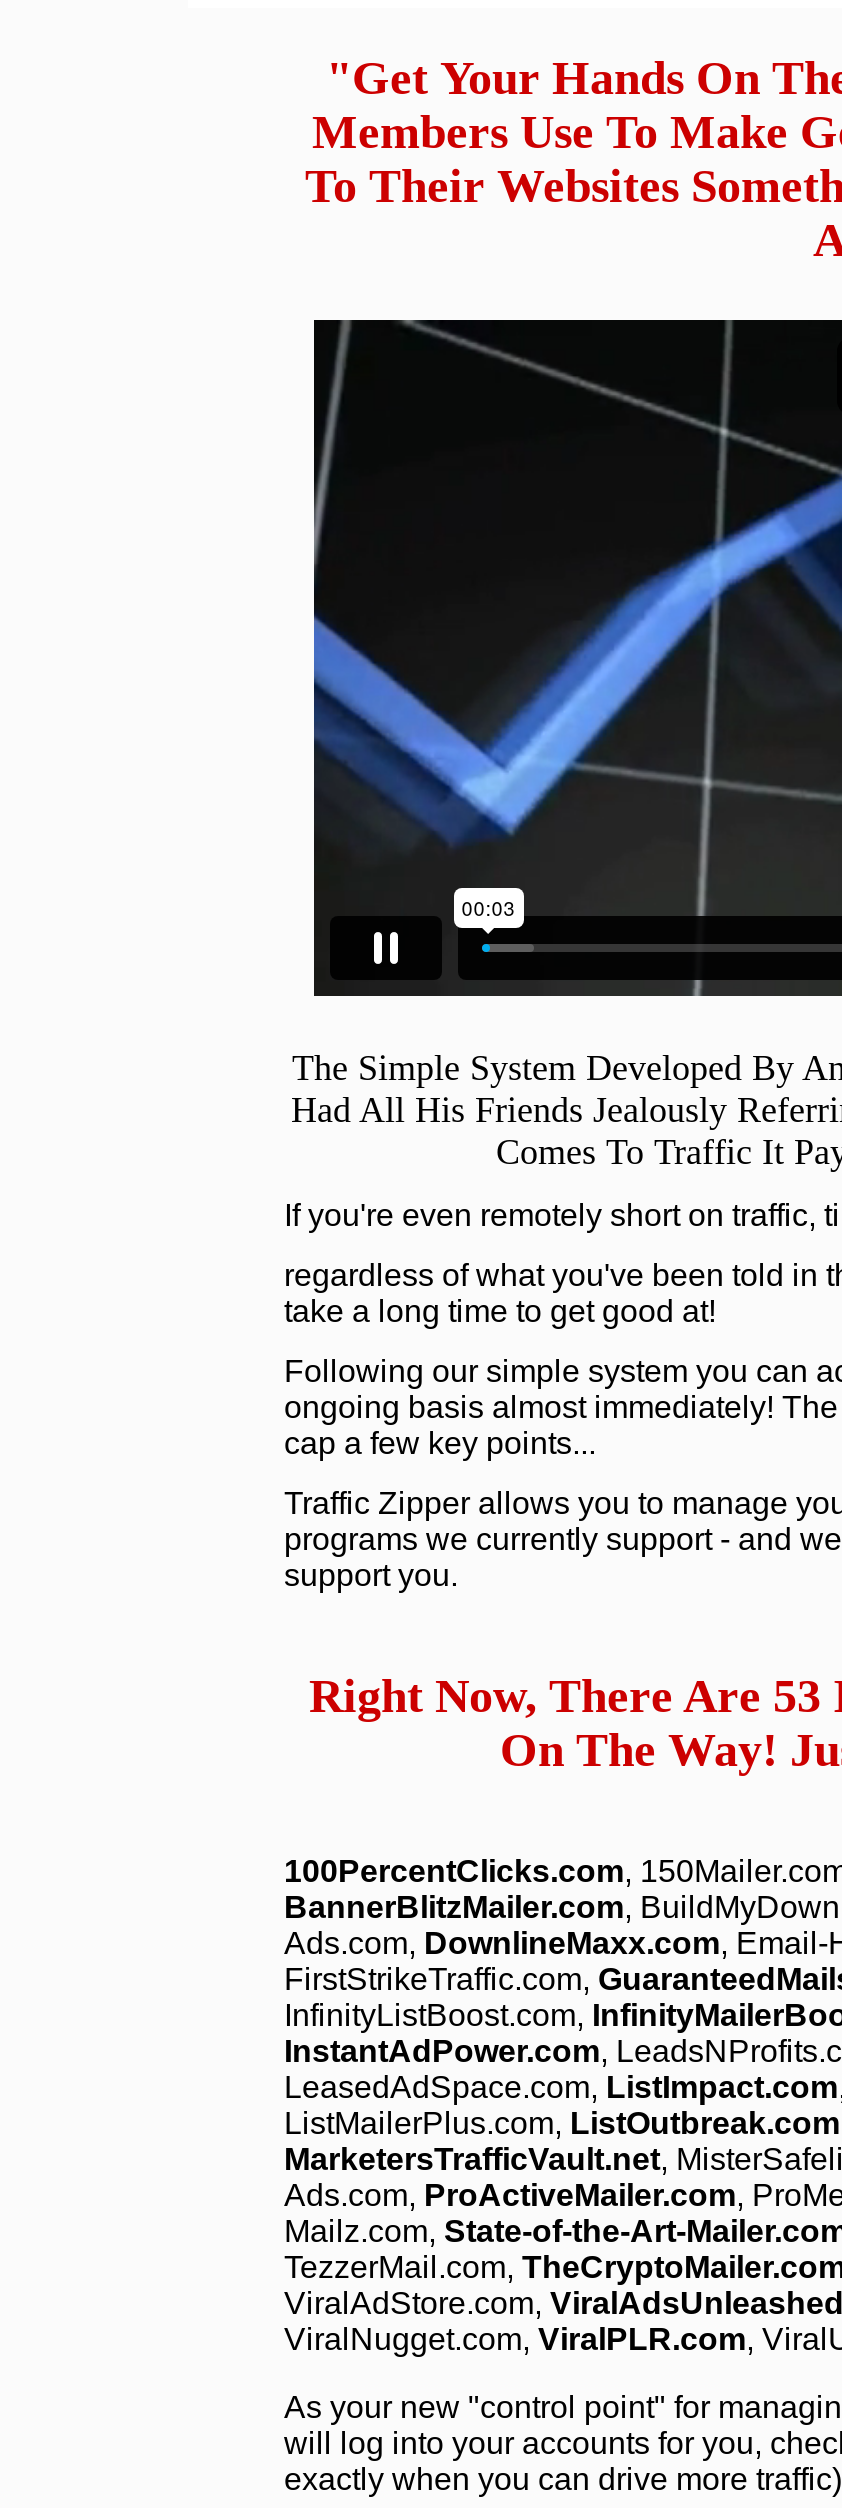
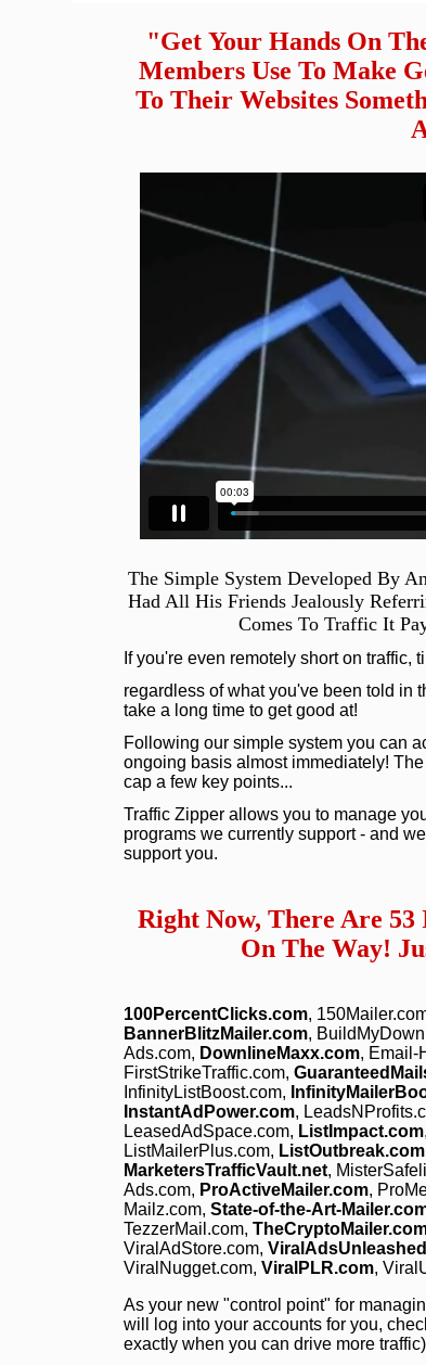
- [image]
+ [image]
